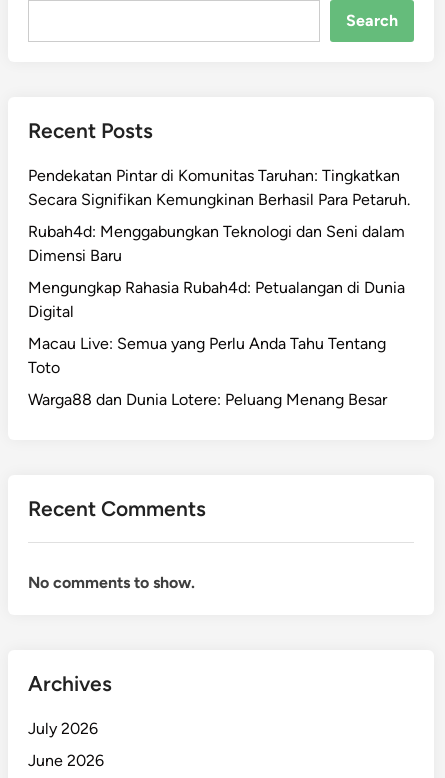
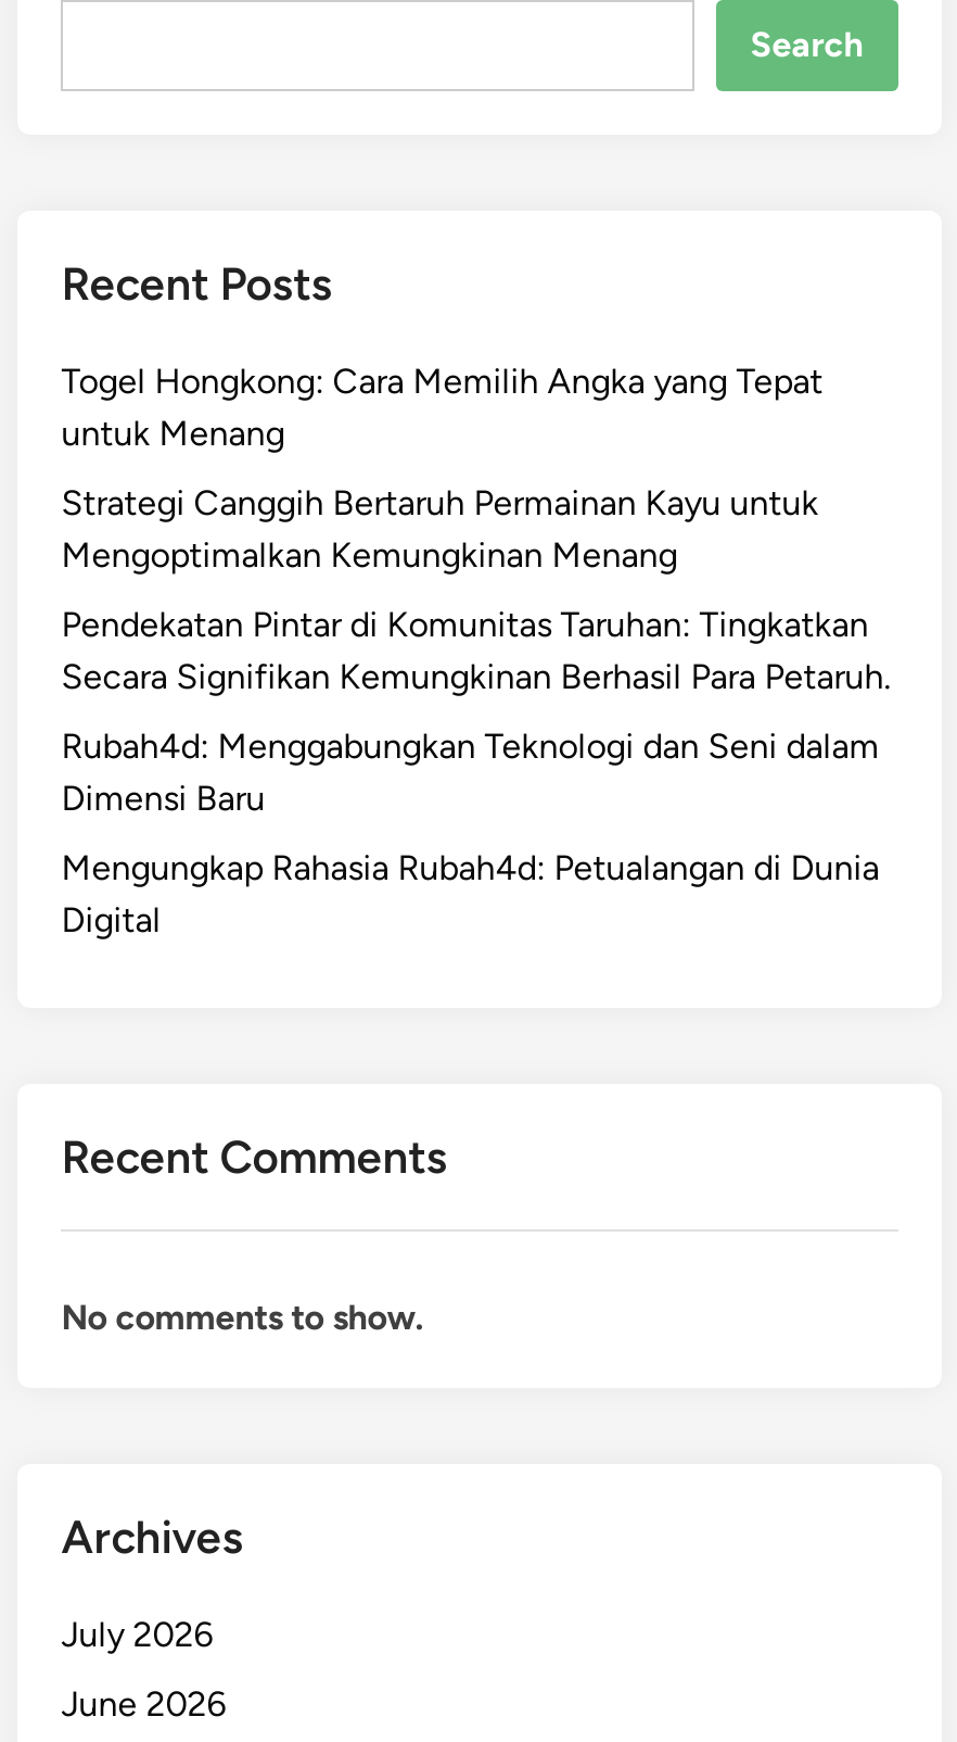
+ Togel Hongkong: Cara Memilih Angka yang Tepat
+ untuk Menang
+ Strategi Canggih Bertaruh Permainan Kayu untuk
+ Mengoptimalkan Kemungkinan Menang

moved down: Pendekatan Pintar di Komunitas Taruhan: Tingkatkan | Secara Signifikan Kemungkinan Berhasil Para Petaruh. | Rubah4d: Menggabungkan Teknologi dan Seni dalam | Dimensi Baru | Mengungkap Rahasia Rubah4d: Petualangan di Dunia | Digital

- Macau Live: Semua yang Perlu Anda Tahu Tentang
- Toto
- Warga88 dan Dunia Lotere: Peluang Menang Besar
